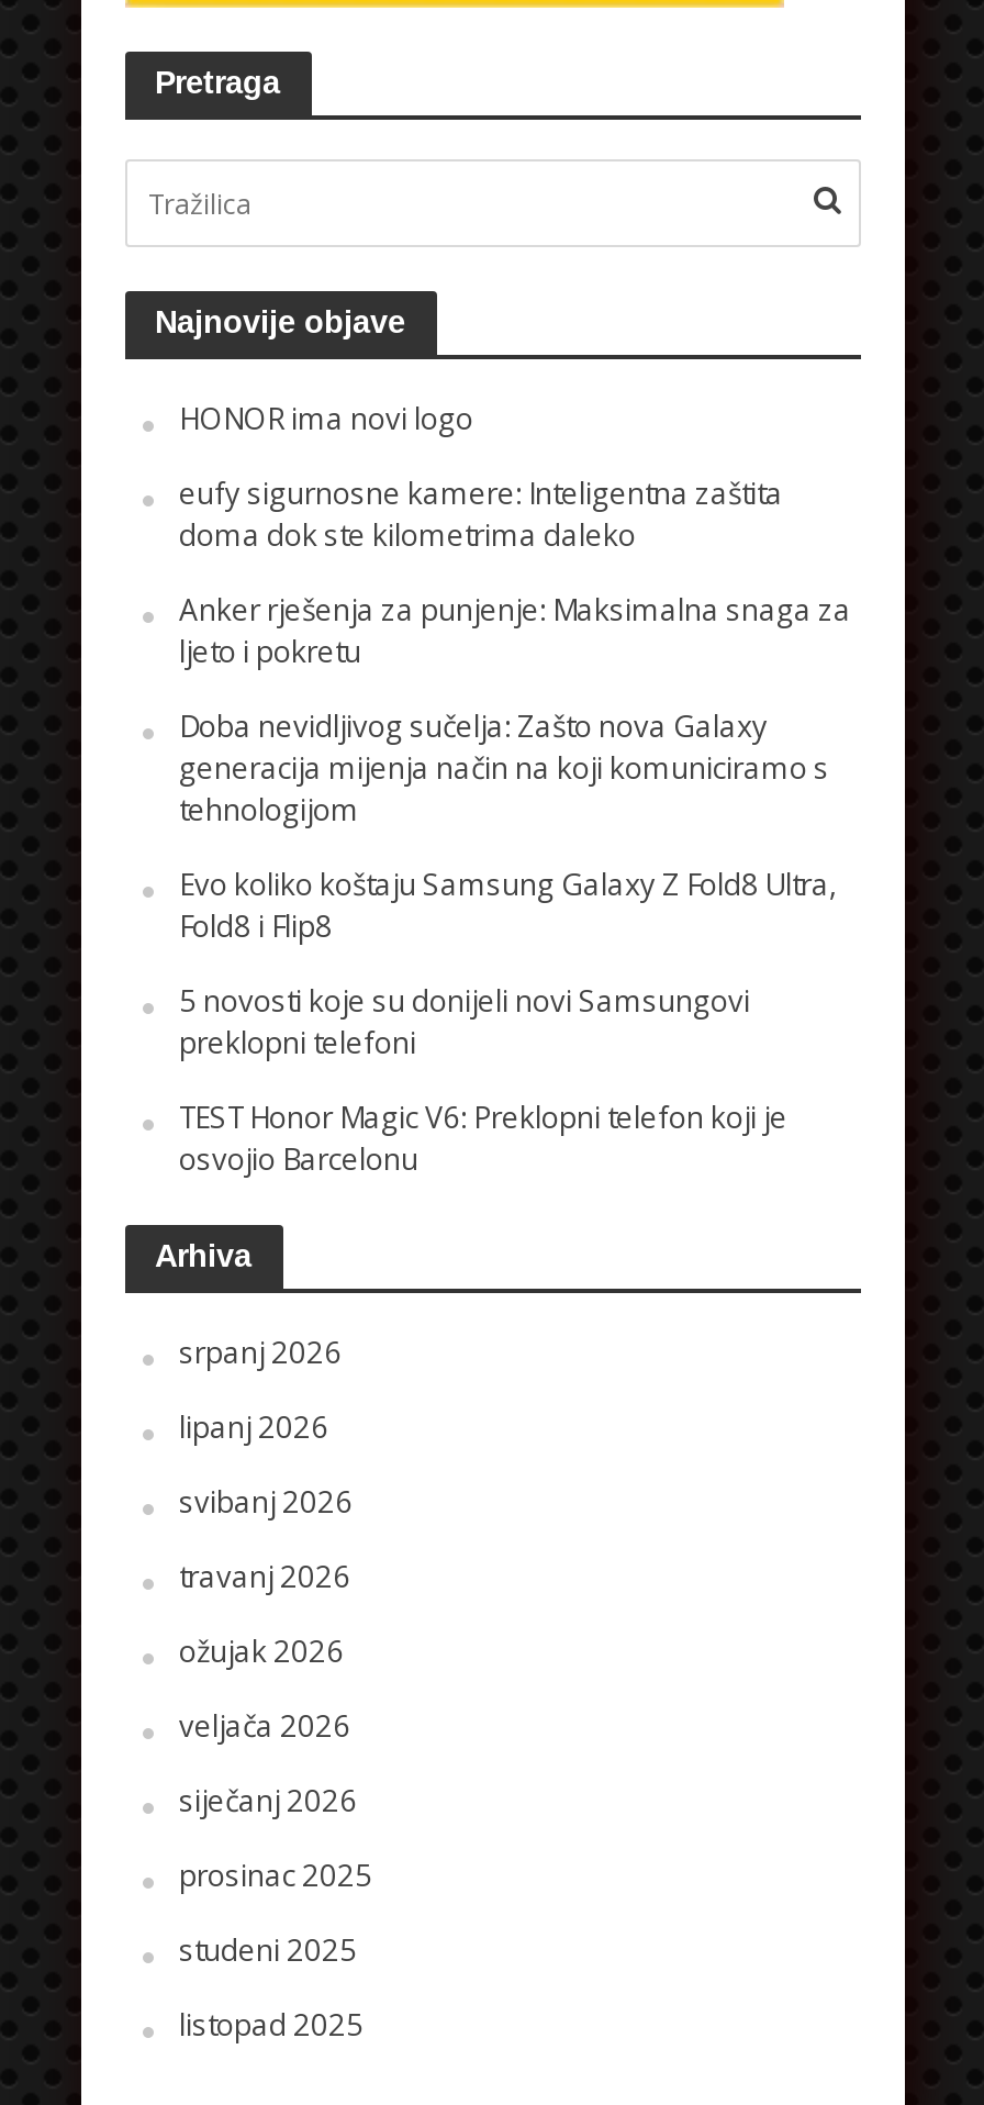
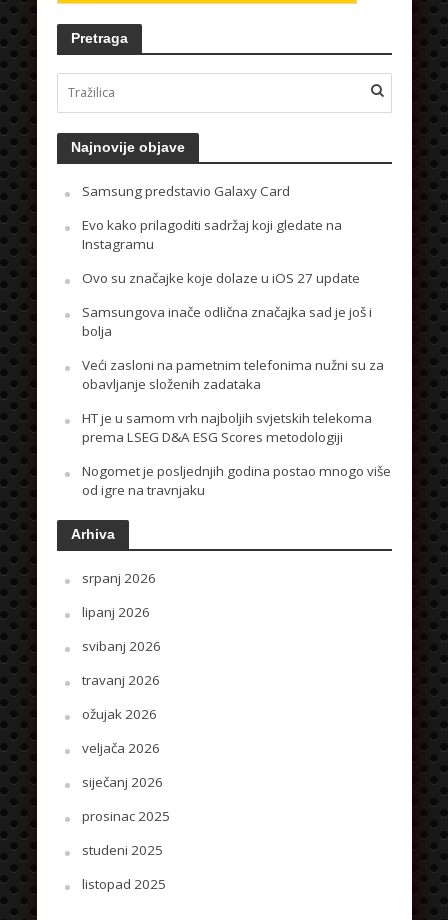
- HONOR ima novi logo
+ Samsung predstavio Galaxy Card

- eufy sigurnosne kamere: Inteligentna zaštita
- doma dok ste kilometrima daleko
+ Evo kako prilagoditi sadržaj koji gledate na
+ Instagramu

- Anker rješenja za punjenje: Maksimalna snaga za
- ljeto i pokretu
+ Ovo su značajke koje dolaze u iOS 27 update

- Doba nevidljivog sučelja: Zašto nova Galaxy
- generacija mijenja način na koji komuniciramo s
- tehnologijom
+ Samsungova inače odlična značajka sad je još i
+ bolja

- Evo koliko koštaju Samsung Galaxy Z Fold8 Ultra,
- Fold8 i Flip8
+ Veći zasloni na pametnim telefonima nužni su za
+ obavljanje složenih zadataka

- 5 novosti koje su donijeli novi Samsungovi
- preklopni telefoni
+ HT je u samom vrh najboljih svjetskih telekoma
+ prema LSEG D&A ESG Scores metodologiji

- TEST Honor Magic V6: Preklopni telefon koji je
- osvojio Barcelonu
+ Nogomet je posljednjih godina postao mnogo više
+ od igre na travnjaku
